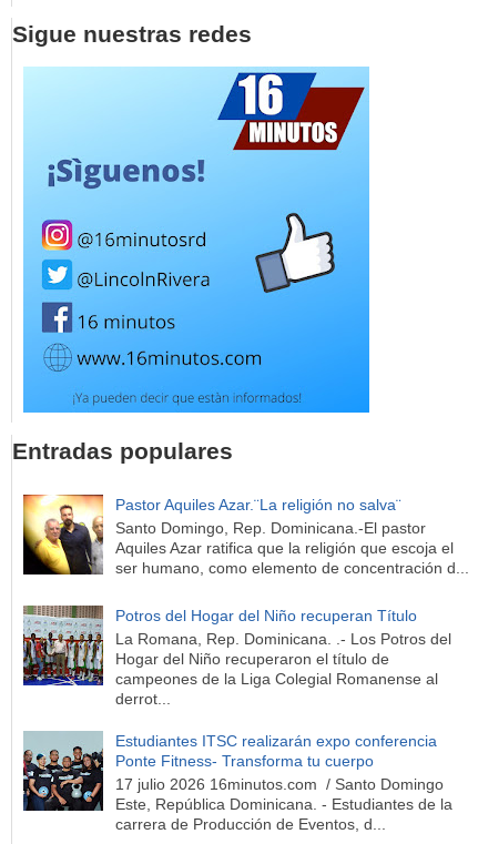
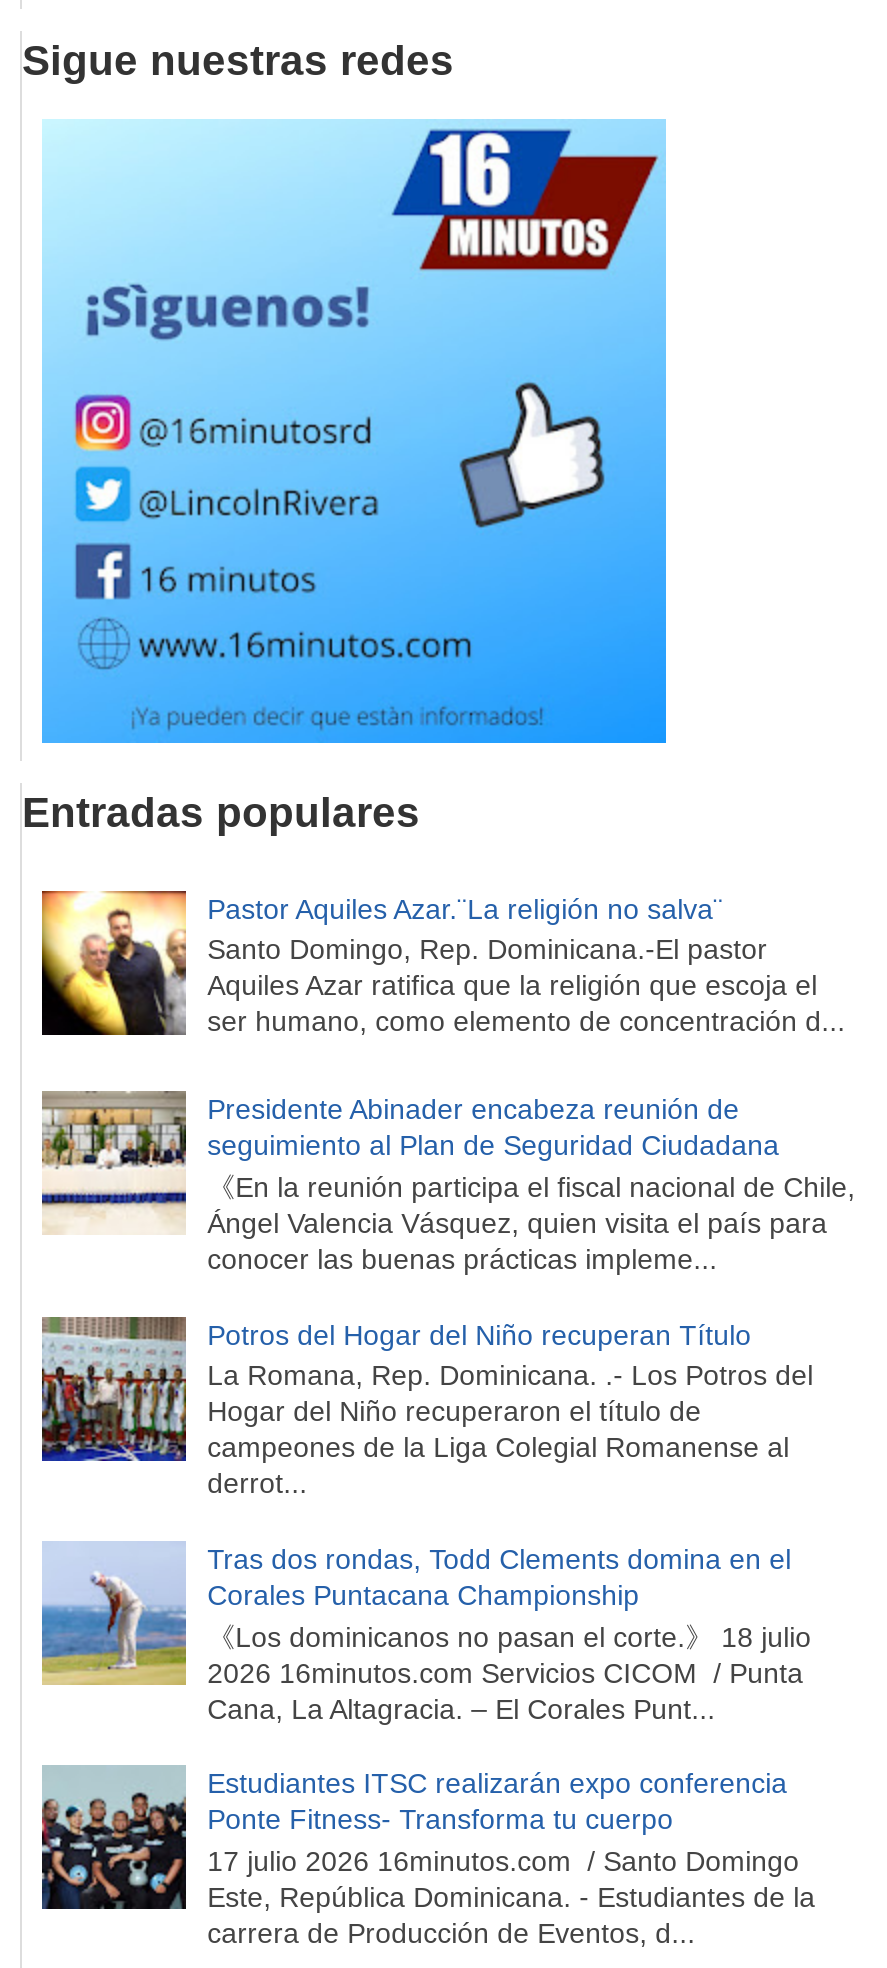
+ [image]
+ Presidente Abinader encabeza reunión de
+ seguimiento al Plan de Seguridad Ciudadana
+ 《En la reunión participa el fiscal nacional de Chile,
+ Ángel Valencia Vásquez, quien visita el país para
+ conocer las buenas prácticas impleme...

+ [image]
+ Tras dos rondas, Todd Clements domina en el
+ Corales Puntacana Championship
+ 《Los dominicanos no pasan el corte.》 18 julio
+ 2026 16minutos.com Servicios CICOM / Punta
+ Cana, La Altagracia. – El Corales Punt...
